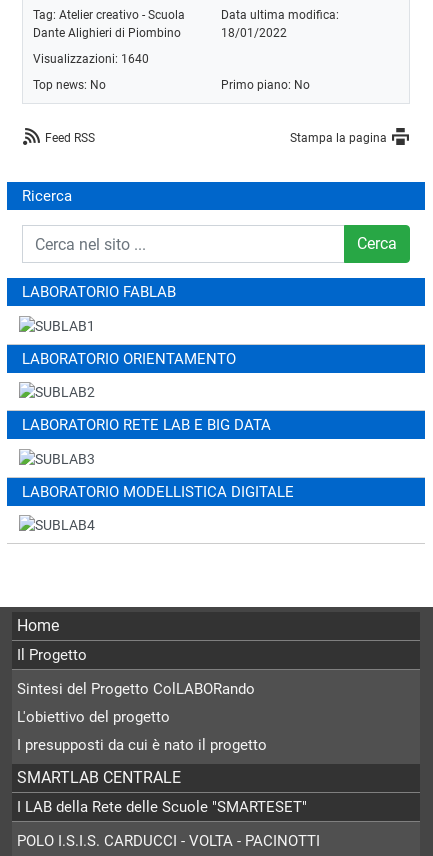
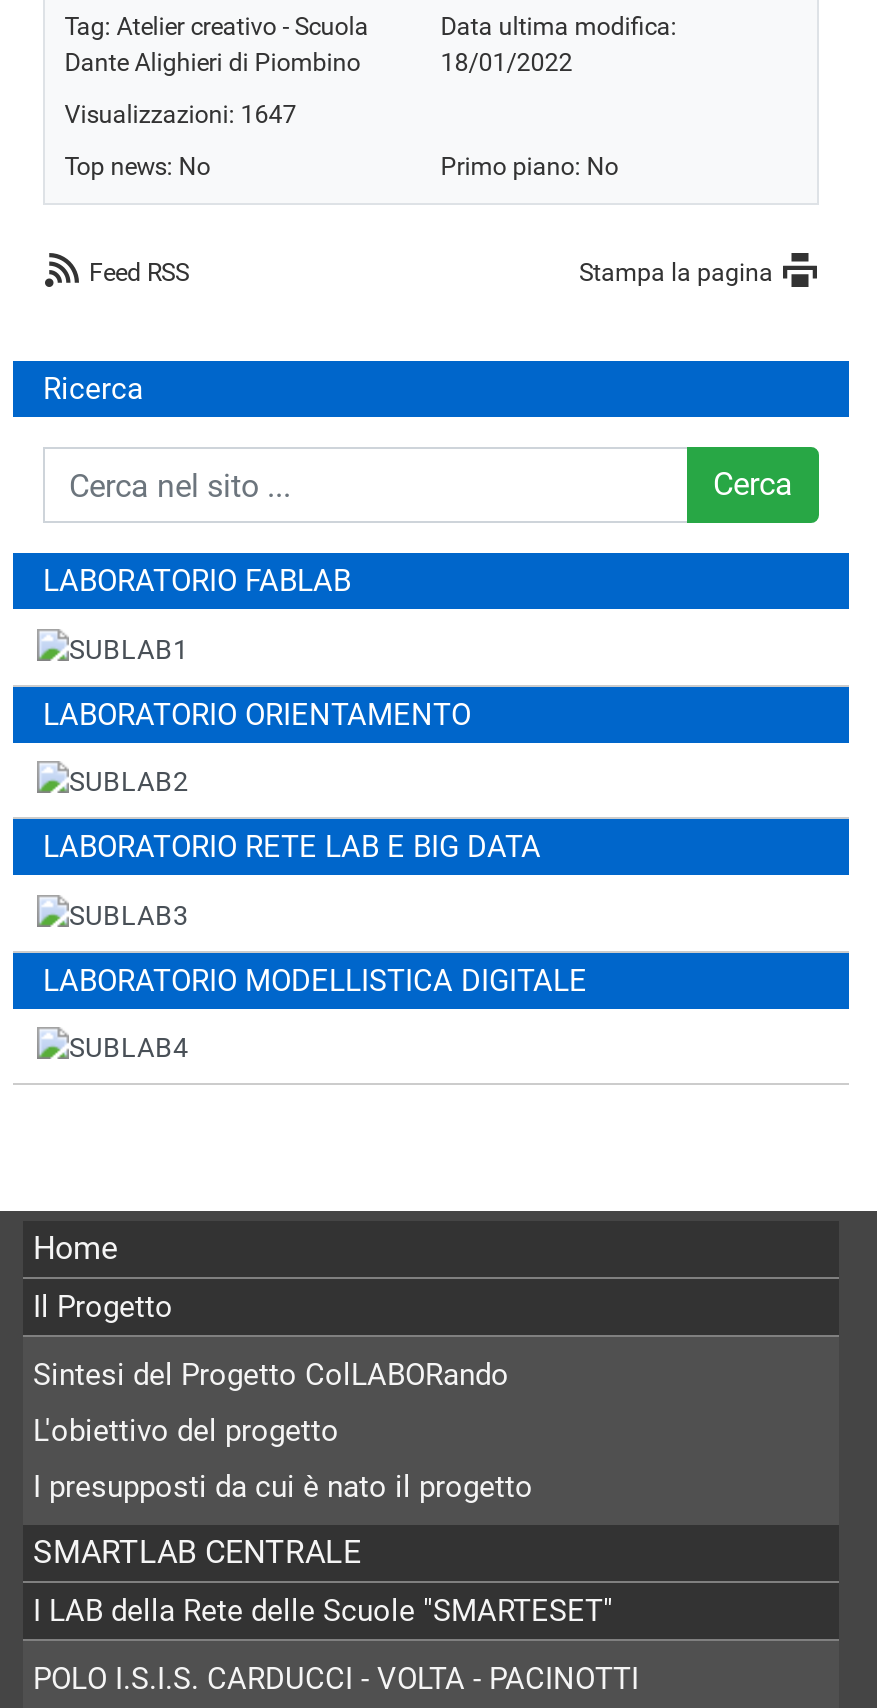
- Visualizzazioni: 1640
+ Visualizzazioni: 1647
